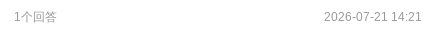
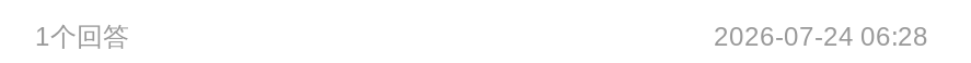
- 2026-07-21 14:21
+ 2026-07-24 06:28
